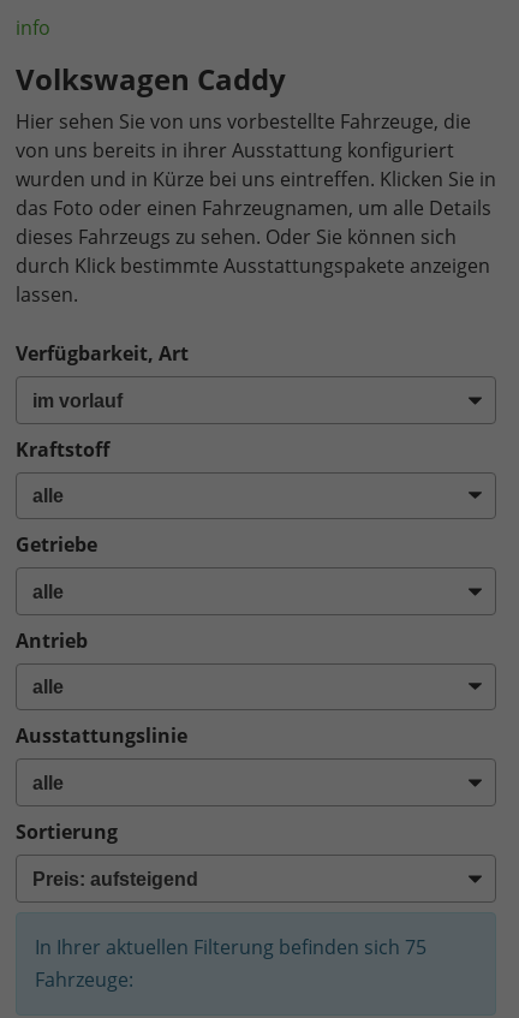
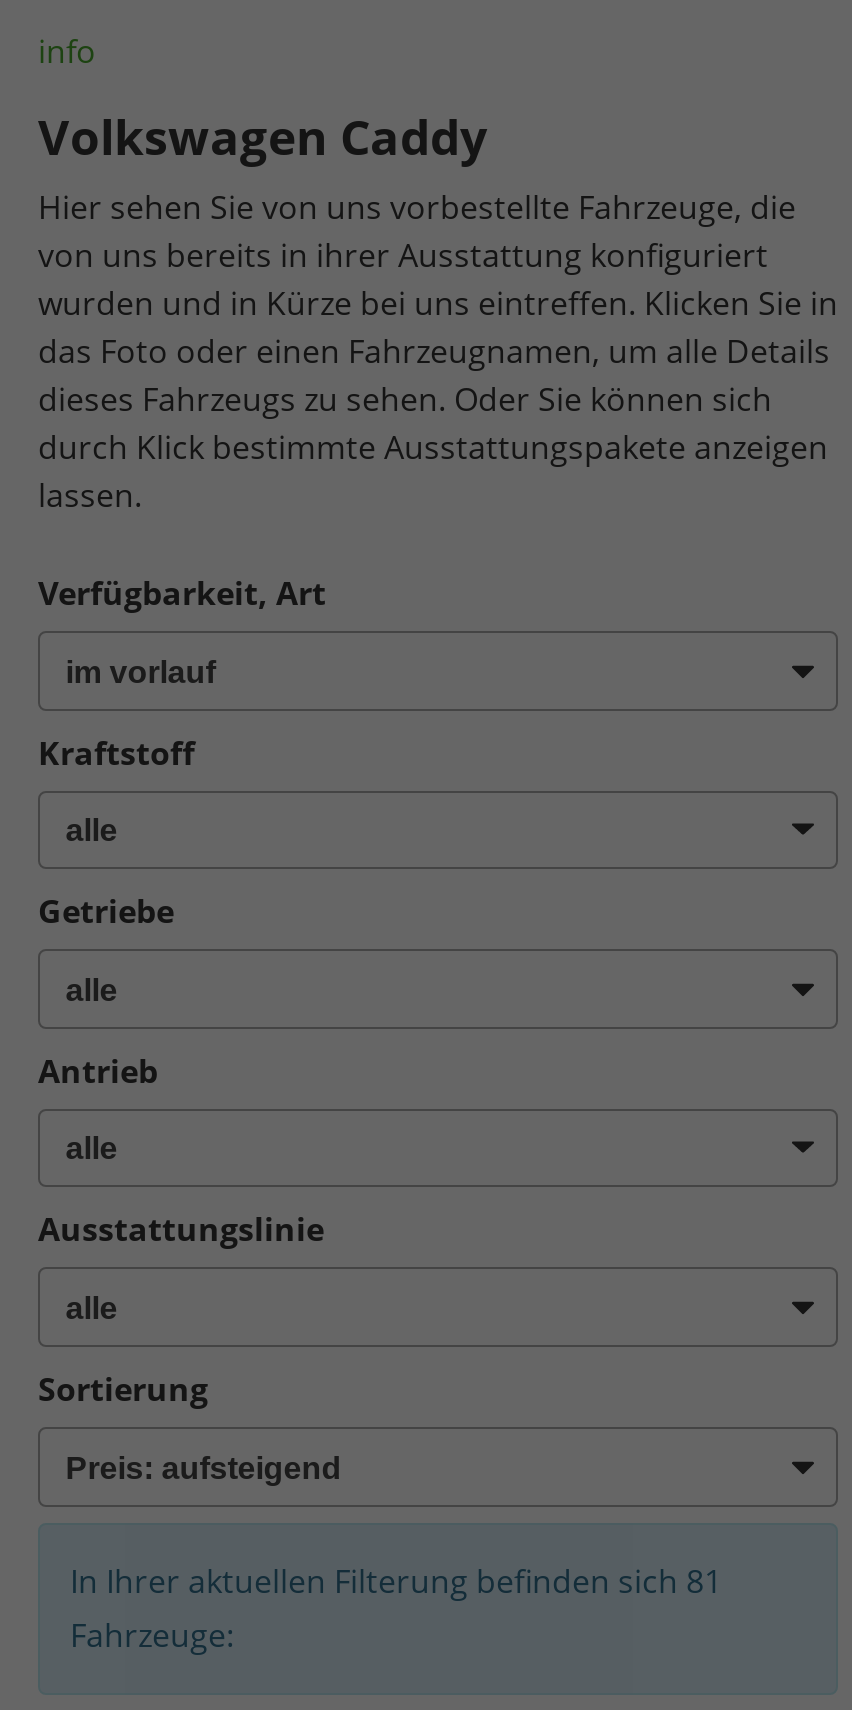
- In Ihrer aktuellen Filterung befinden sich 75
+ In Ihrer aktuellen Filterung befinden sich 81
